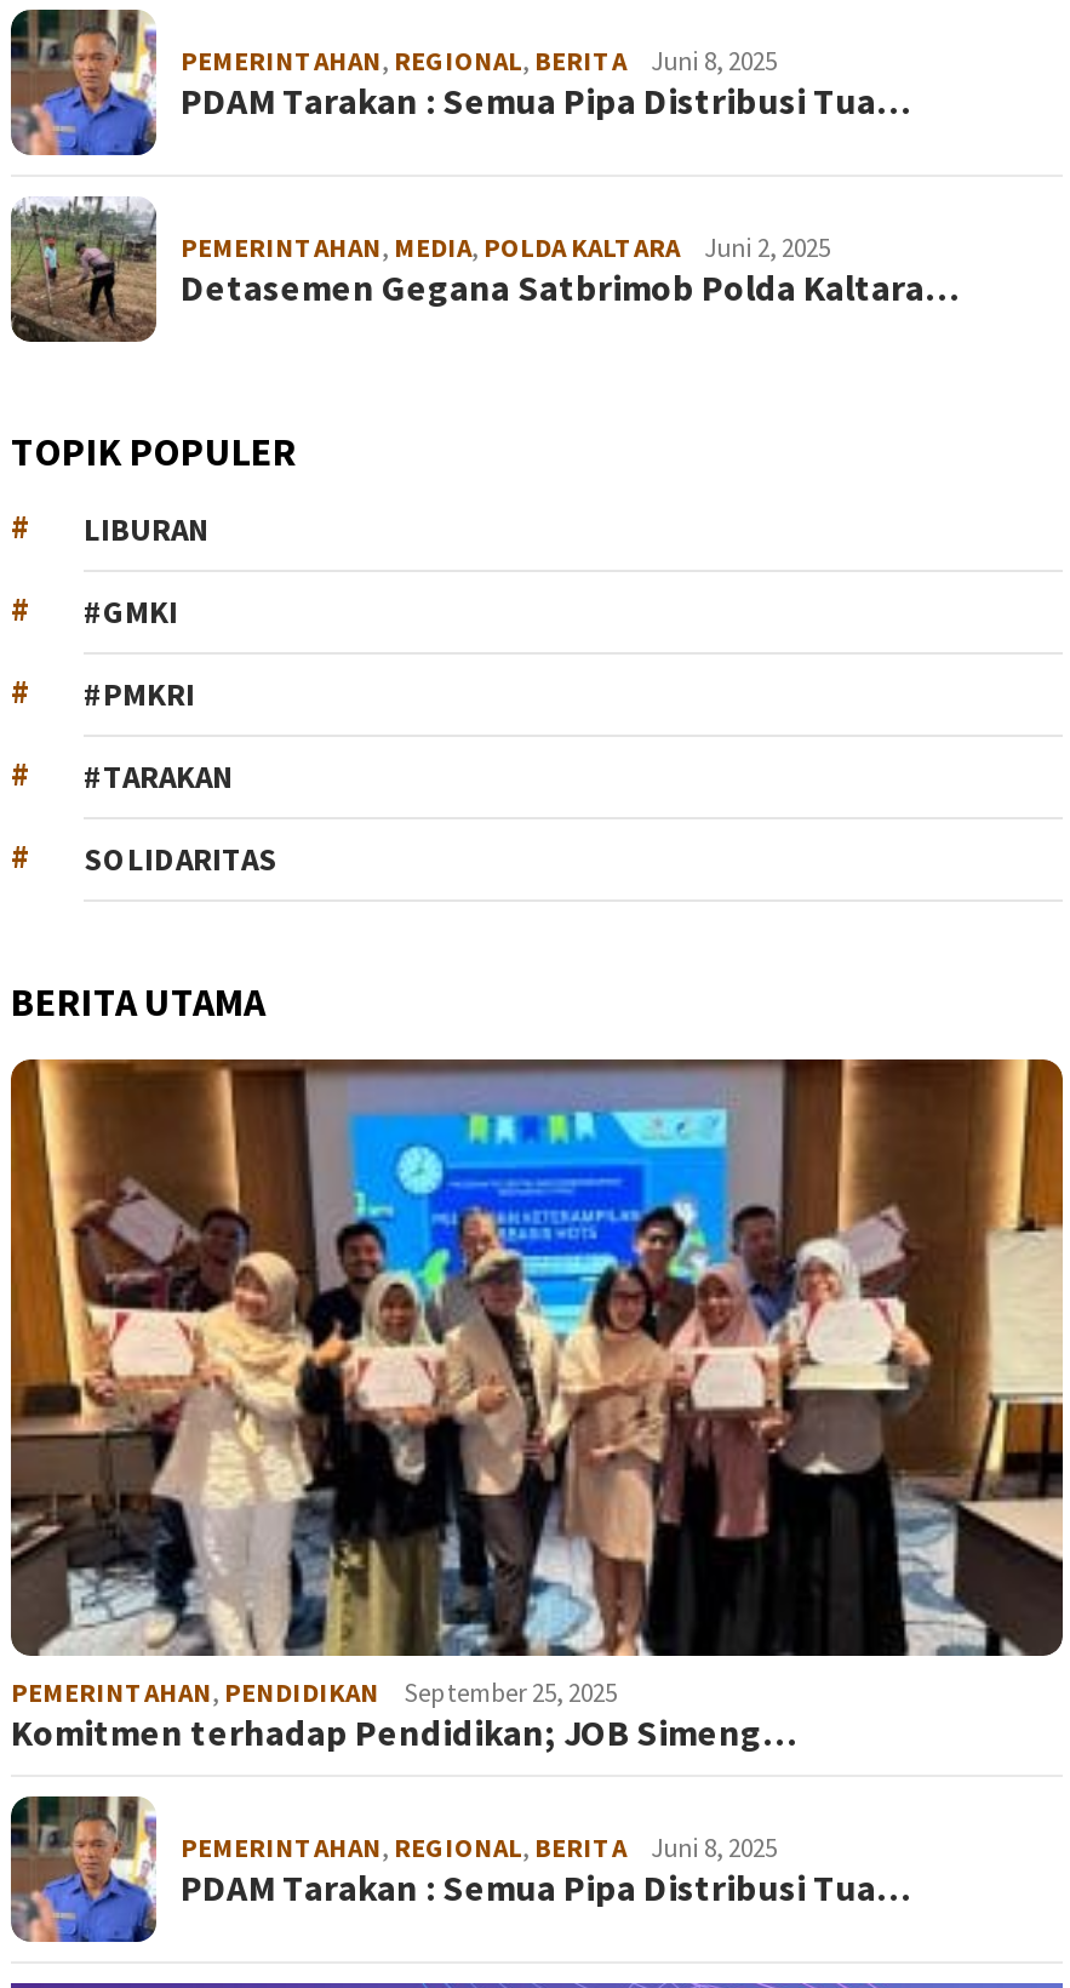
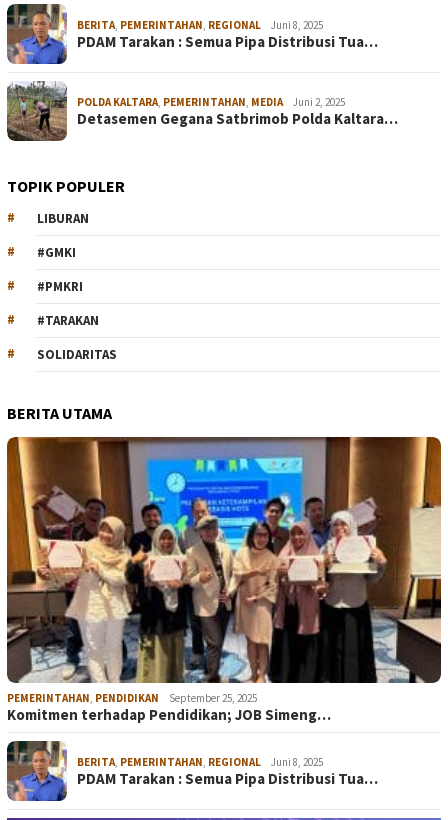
- PEMERINTAHAN, REGIONAL, BERITA
+ BERITA, PEMERINTAHAN, REGIONAL

- PEMERINTAHAN, MEDIA, POLDA KALTARA
+ POLDA KALTARA, PEMERINTAHAN, MEDIA

- PEMERINTAHAN, REGIONAL, BERITA
+ BERITA, PEMERINTAHAN, REGIONAL
